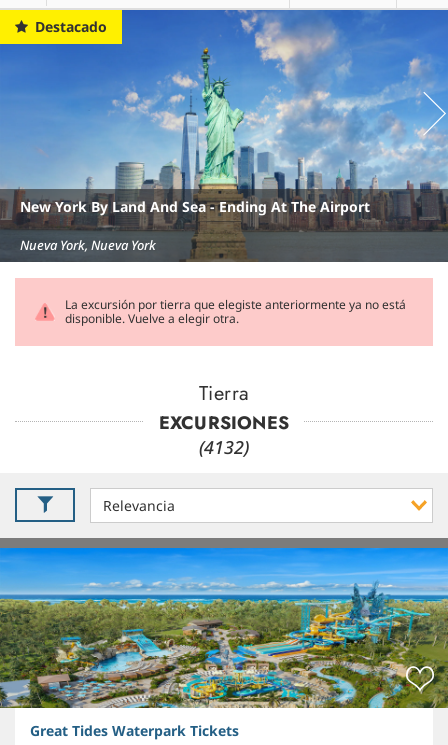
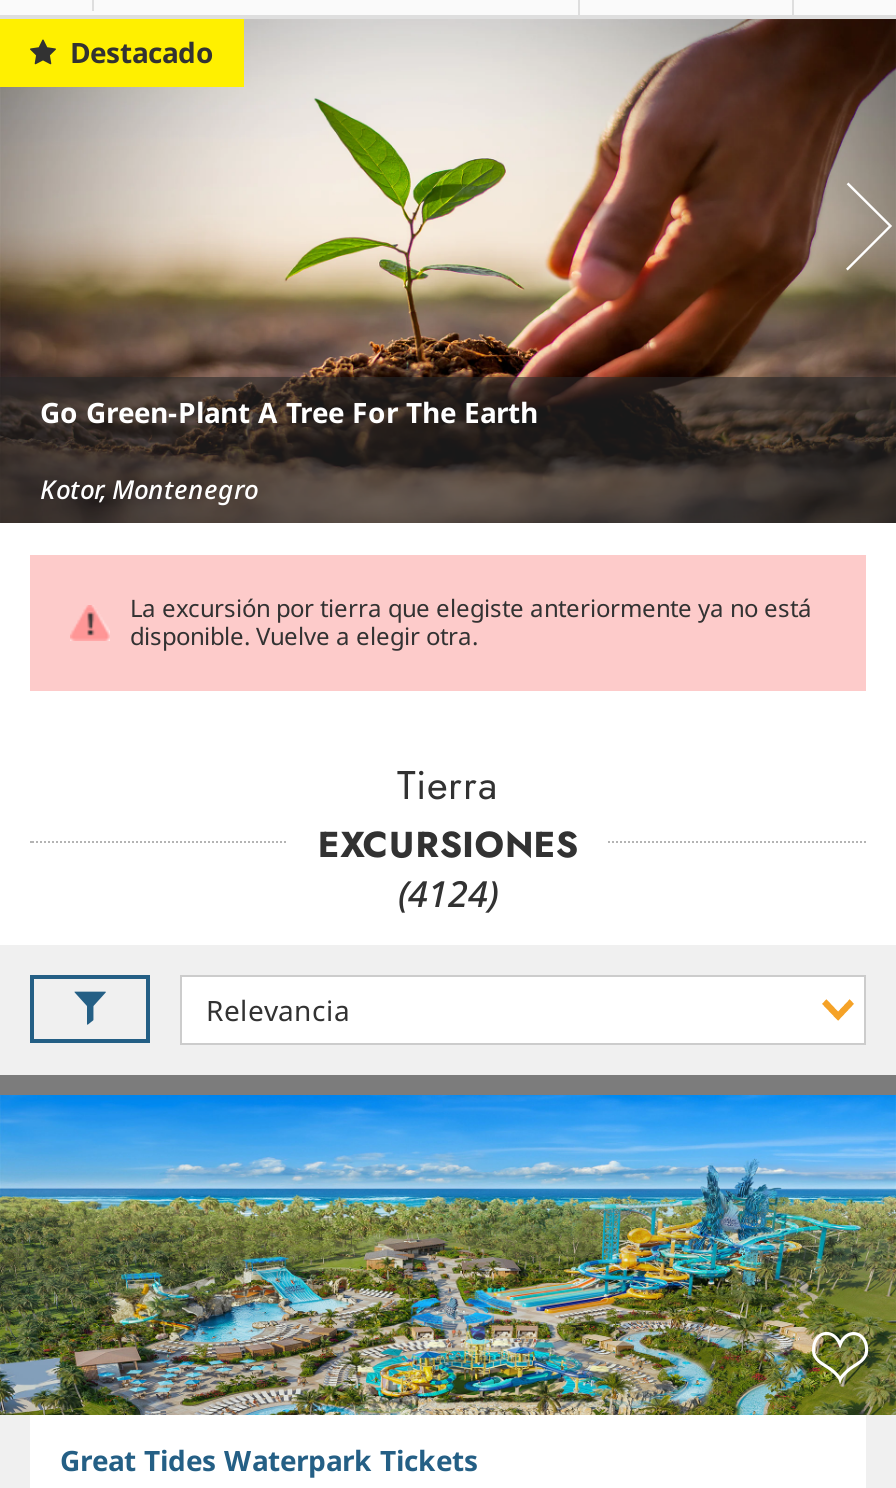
- [image]
- New York By Land And Sea - Ending At The Airport
+ [image]
+ Go Green-Plant A Tree For The Earth

- Nueva York, Nueva York
+ Kotor, Montenegro

- (4132)
+ (4124)
